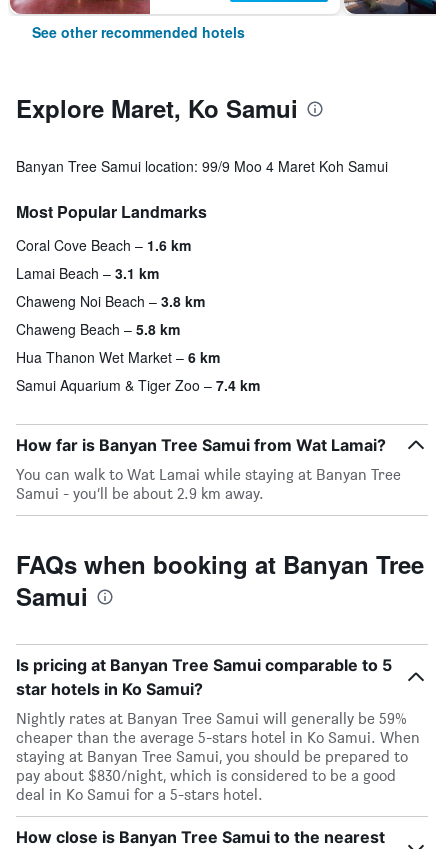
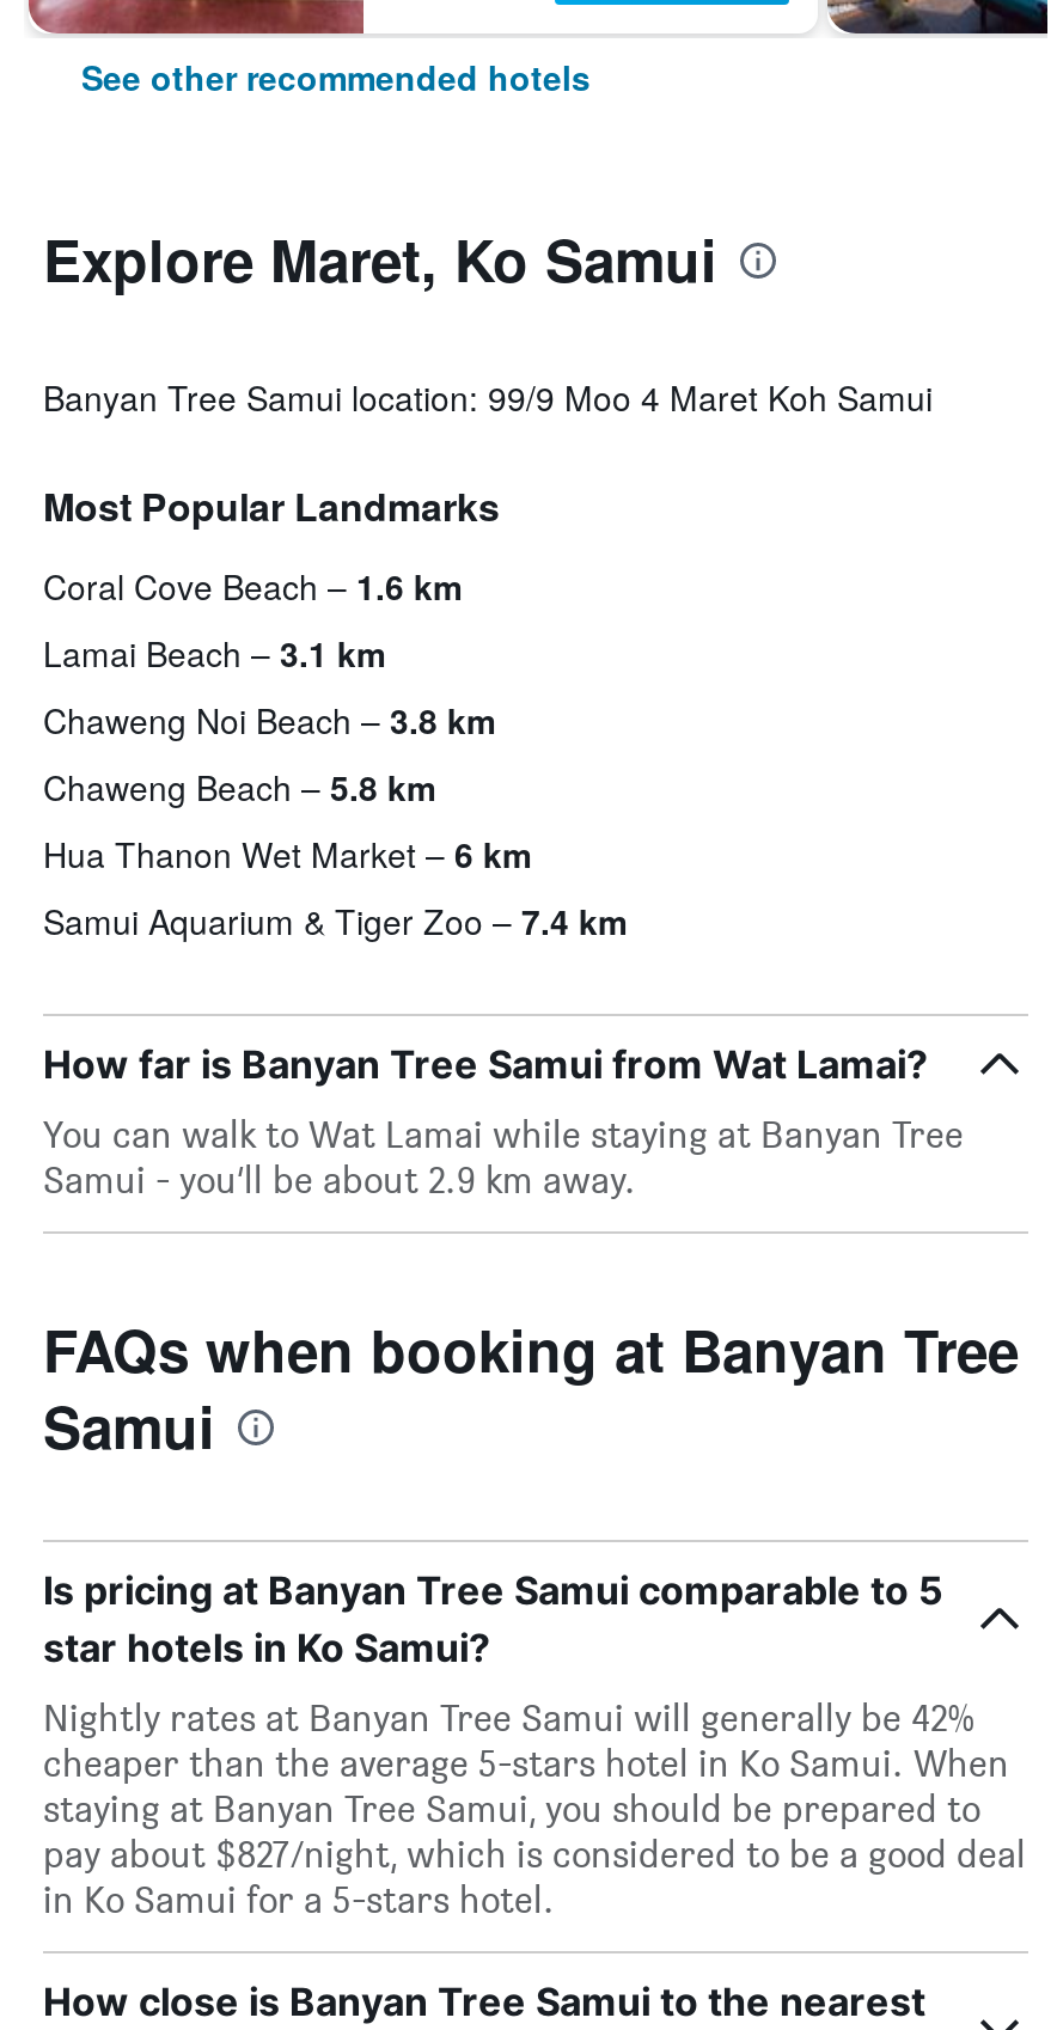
- Nightly rates at Banyan Tree Samui will generally be 59%
+ Nightly rates at Banyan Tree Samui will generally be 42%

- pay about $830/night, which is considered to be a good
- deal in Ko Samui for a 5-stars hotel.
+ pay about $827/night, which is considered to be a good deal
+ in Ko Samui for a 5-stars hotel.
